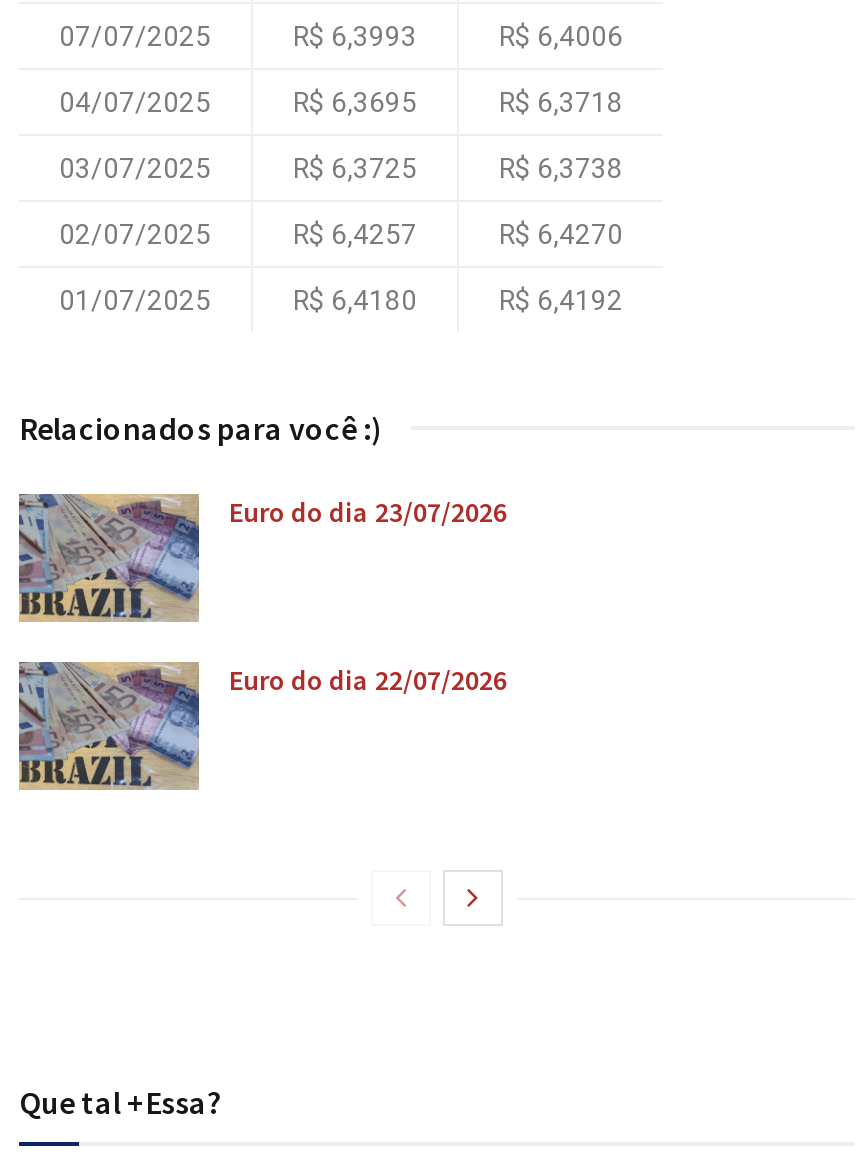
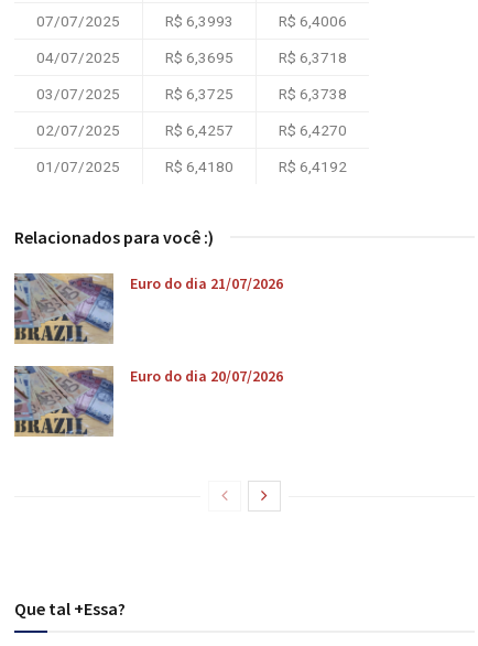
- Euro do dia 23/07/2026
+ Euro do dia 21/07/2026

- Euro do dia 22/07/2026
+ Euro do dia 20/07/2026
